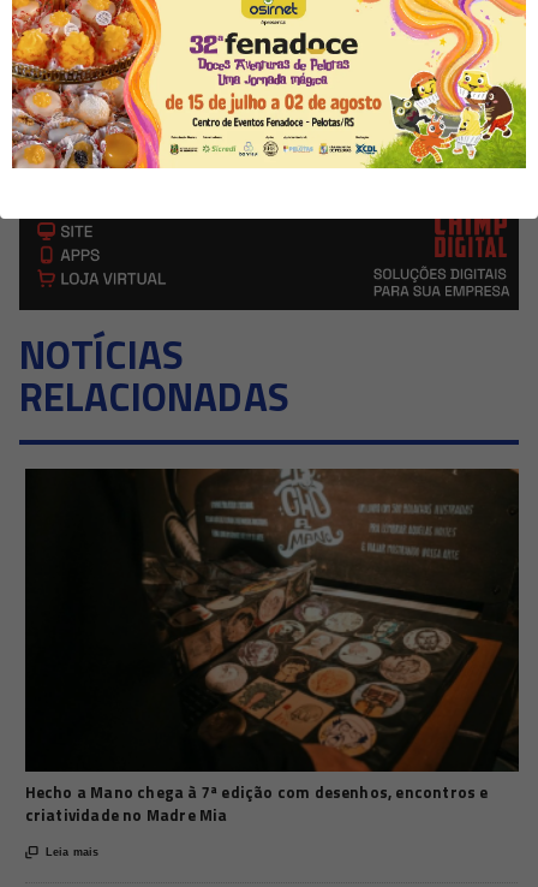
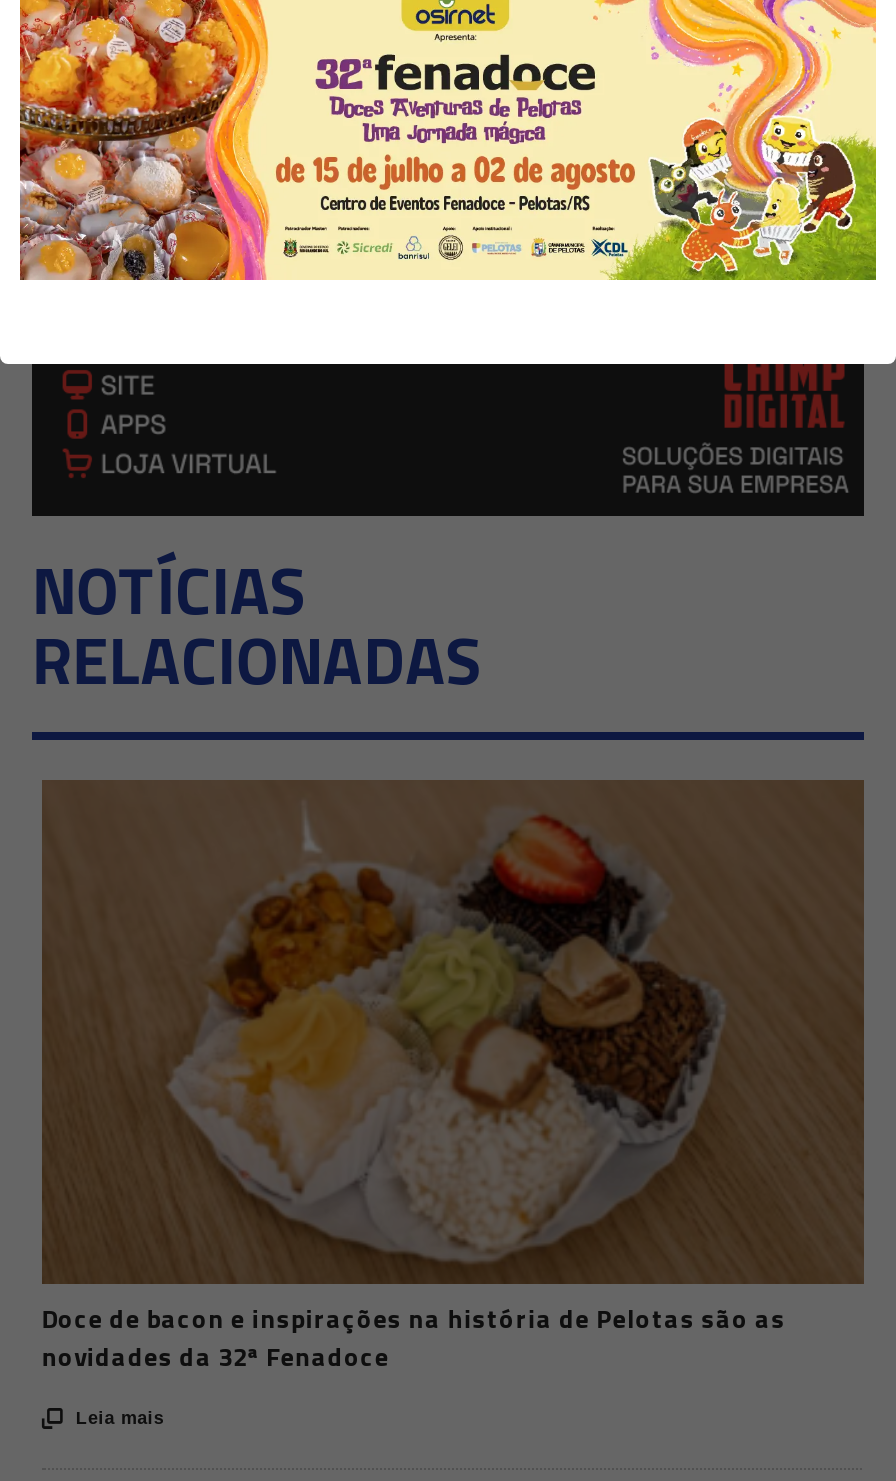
- [image]
- Hecho a Mano chega à 7ª edição com desenhos, encontros e
- criatividade no Madre Mia
+ [image]
+ Doce de bacon e inspirações na história de Pelotas são as
+ novidades da 32ª Fenadoce
